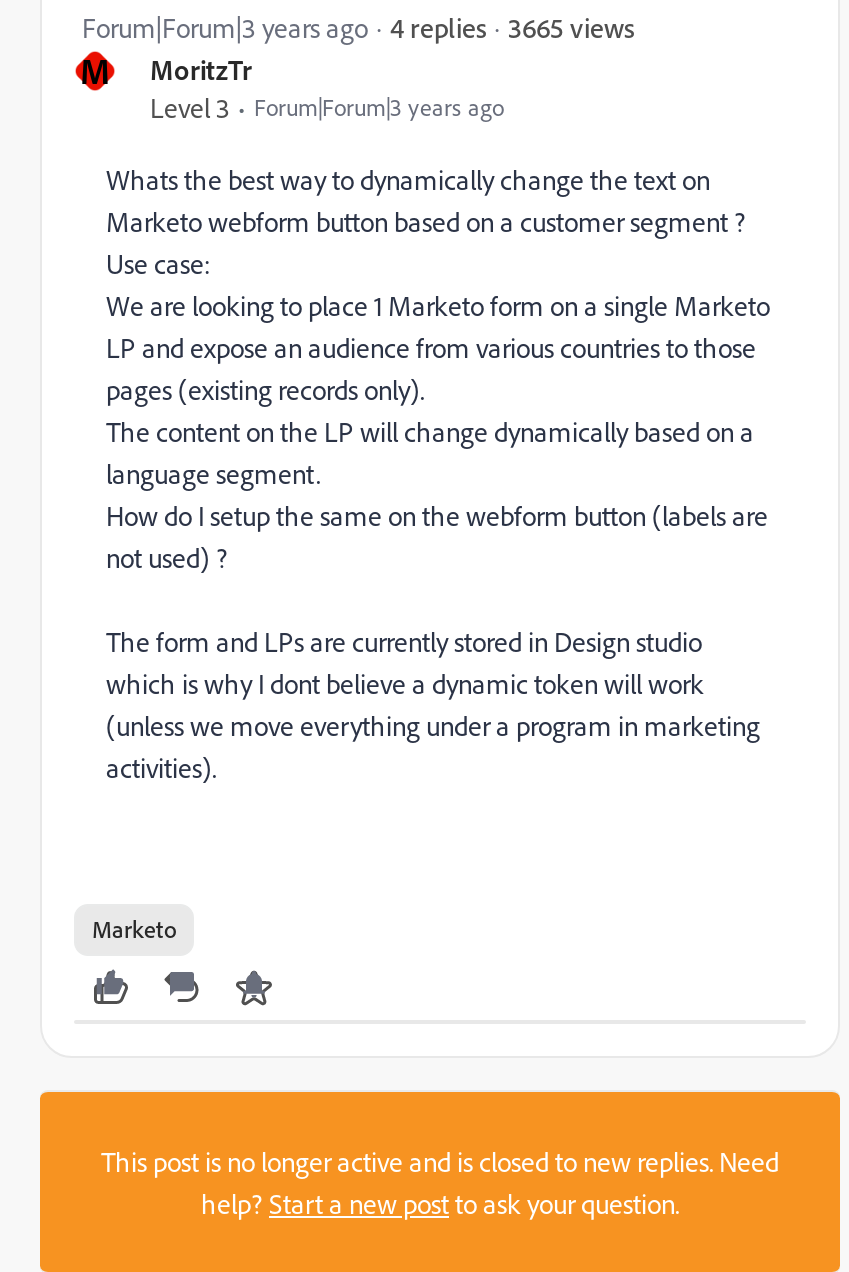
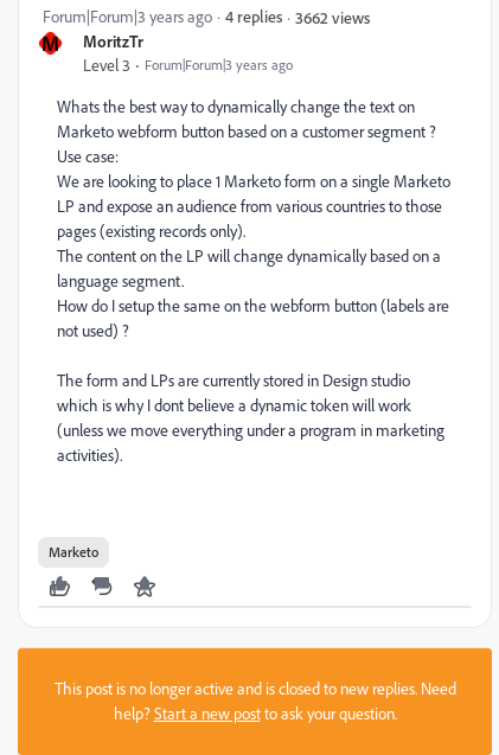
- 3665 views
+ 3662 views
